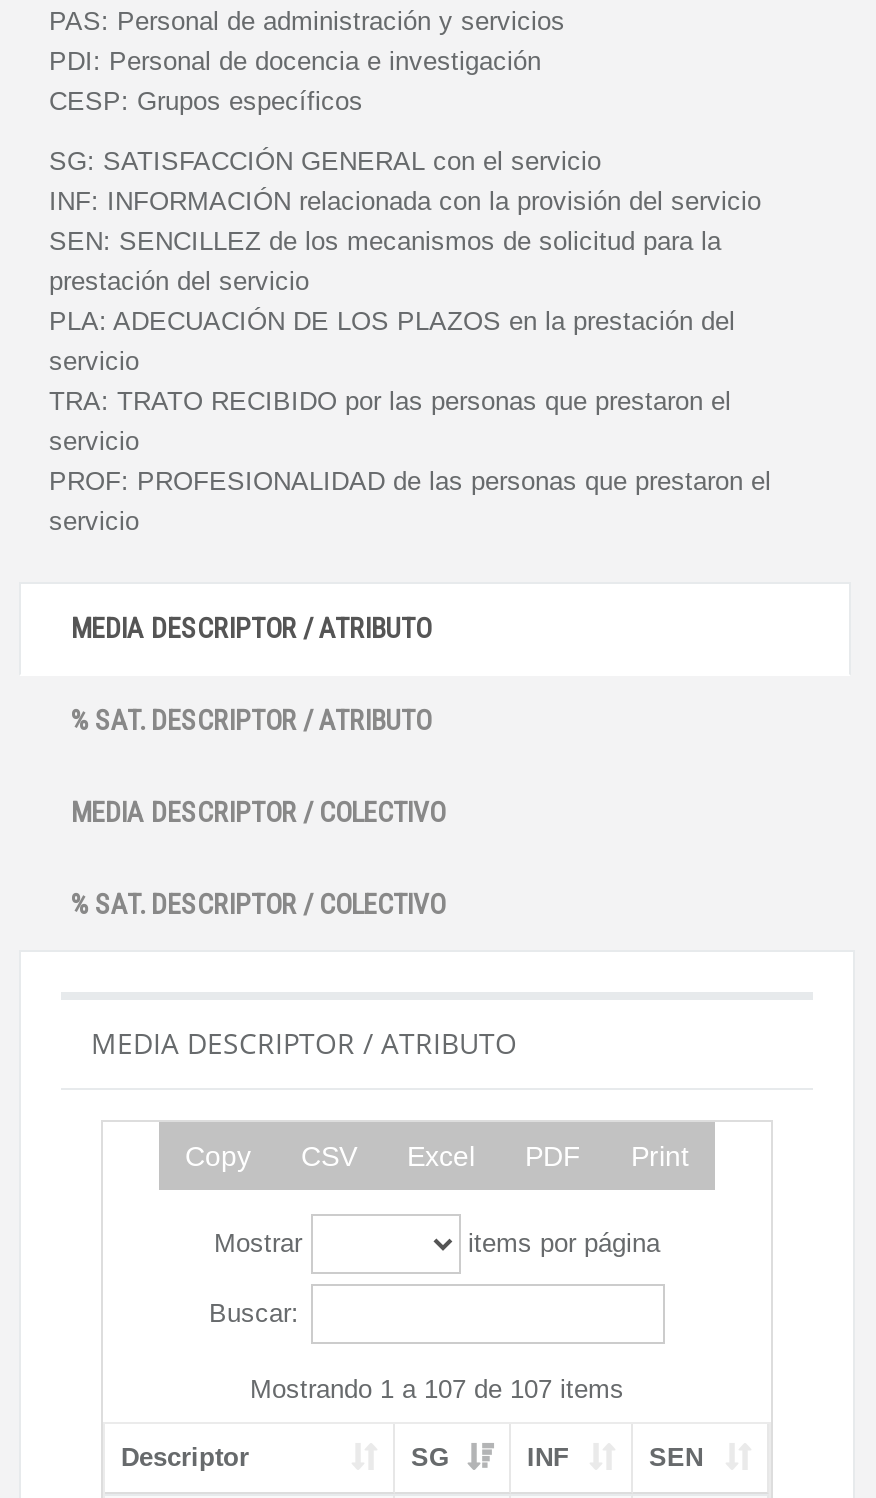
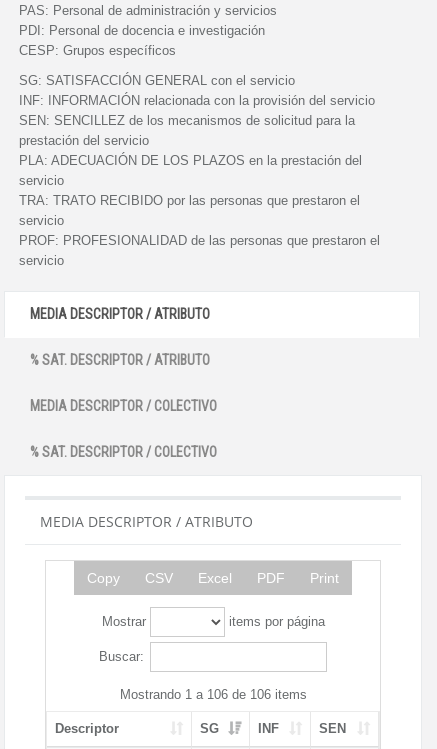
- Mostrando 1 a 107 de 107 items
+ Mostrando 1 a 106 de 106 items
